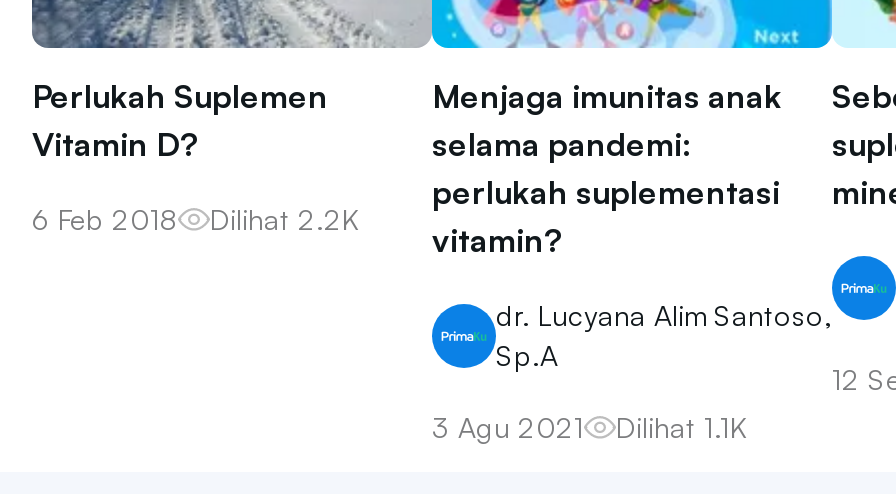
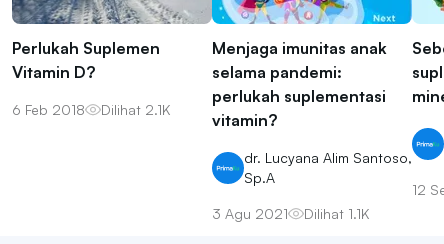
- 6 Feb 2018 Dilihat 2.2K
+ 6 Feb 2018 Dilihat 2.1K
